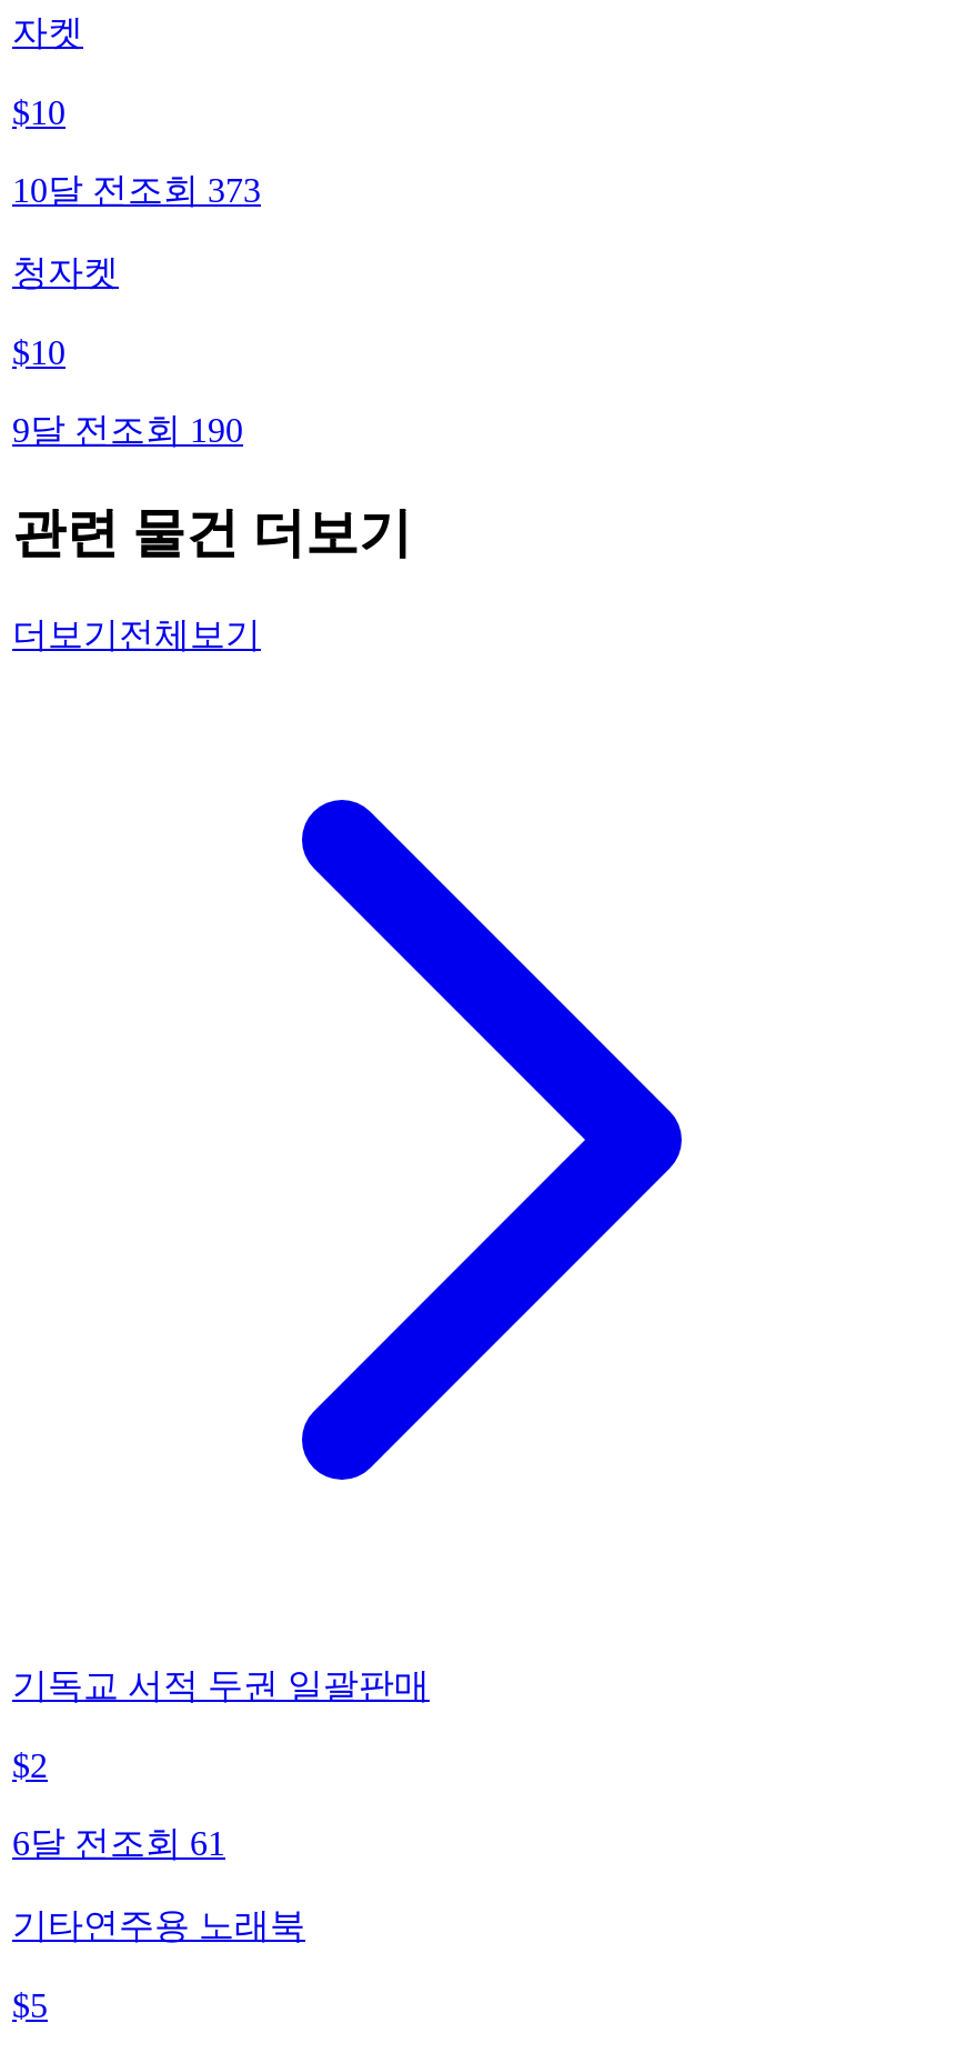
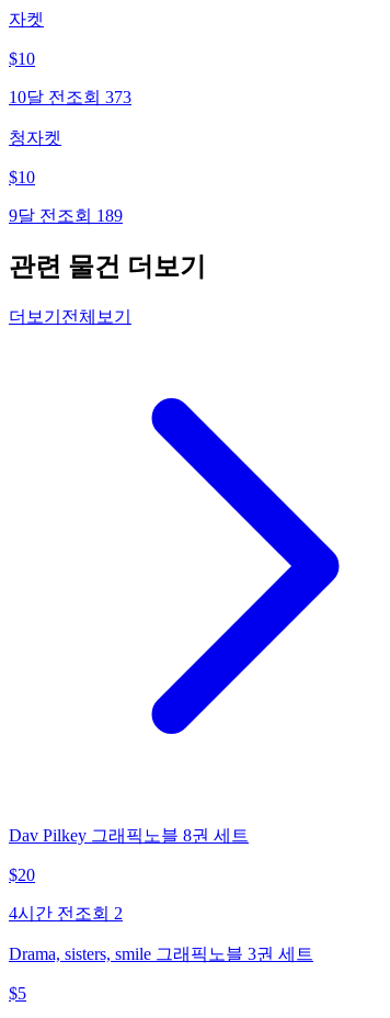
- 9달 전 조회 190
+ 9달 전 조회 189

- 기독교 서적 두권 일괄판매
+ Dav Pilkey 그래픽노블 8권 세트

- $2
+ $20

- 6달 전 조회 61
+ 4시간 전 조회 2

- 기타연주용 노래북
+ Drama, sisters, smile 그래픽노블 3권 세트
